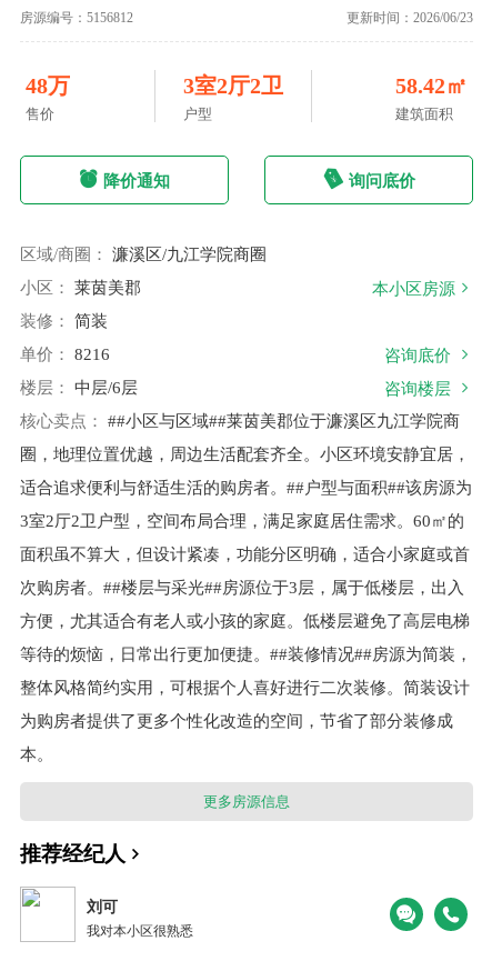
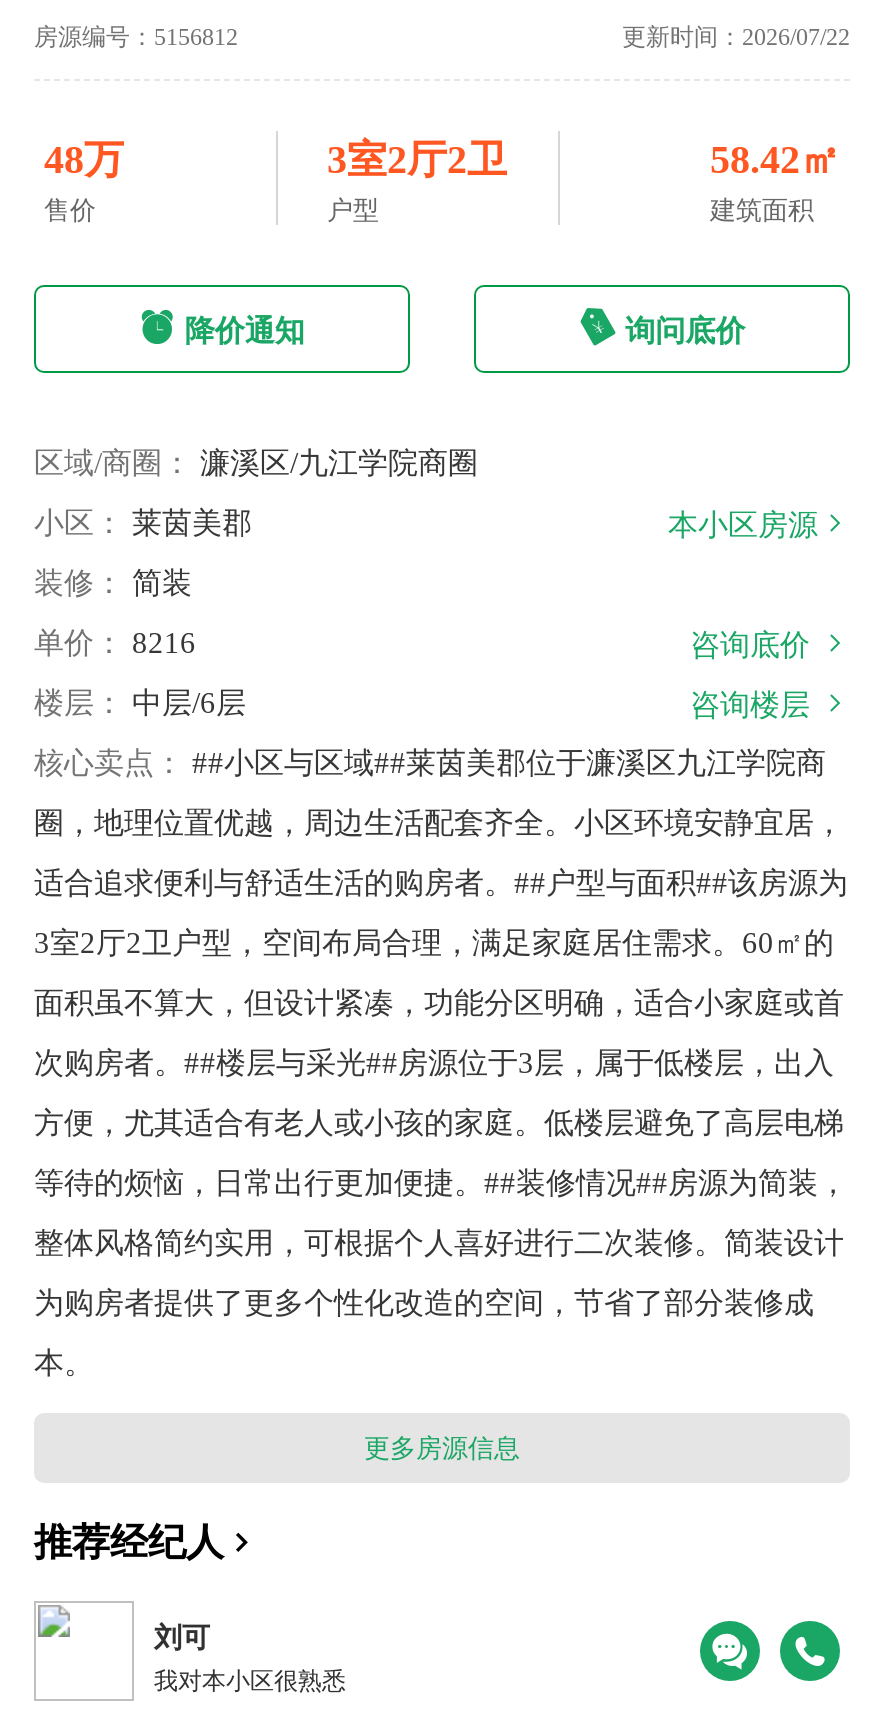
- 更新时间：2026/06/23
+ 更新时间：2026/07/22
